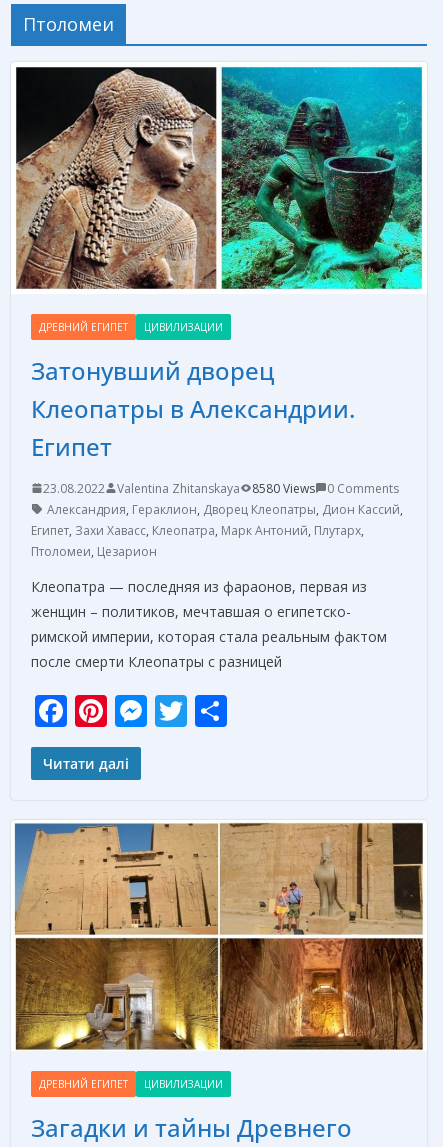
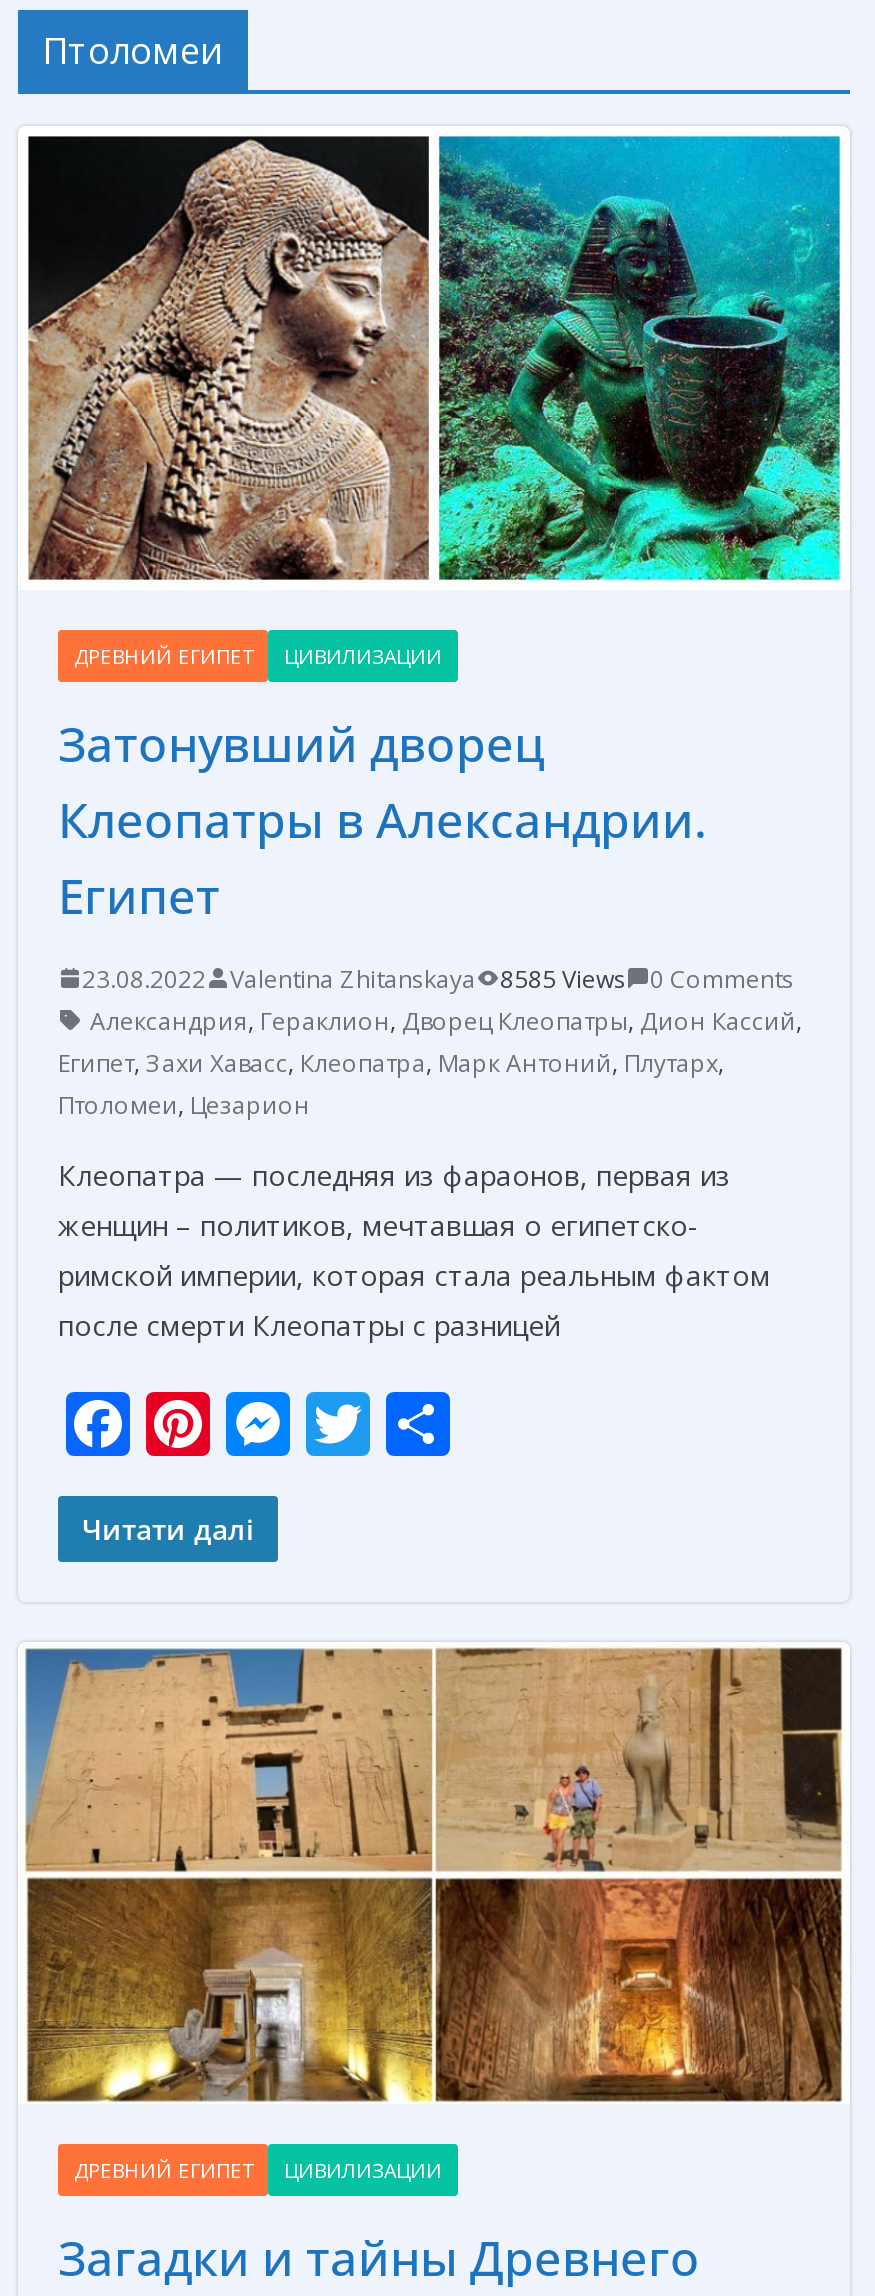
- 23.08.2022 Valentina Zhitanskaya 8580 Views 0 Comments
+ 23.08.2022 Valentina Zhitanskaya 8585 Views 0 Comments
